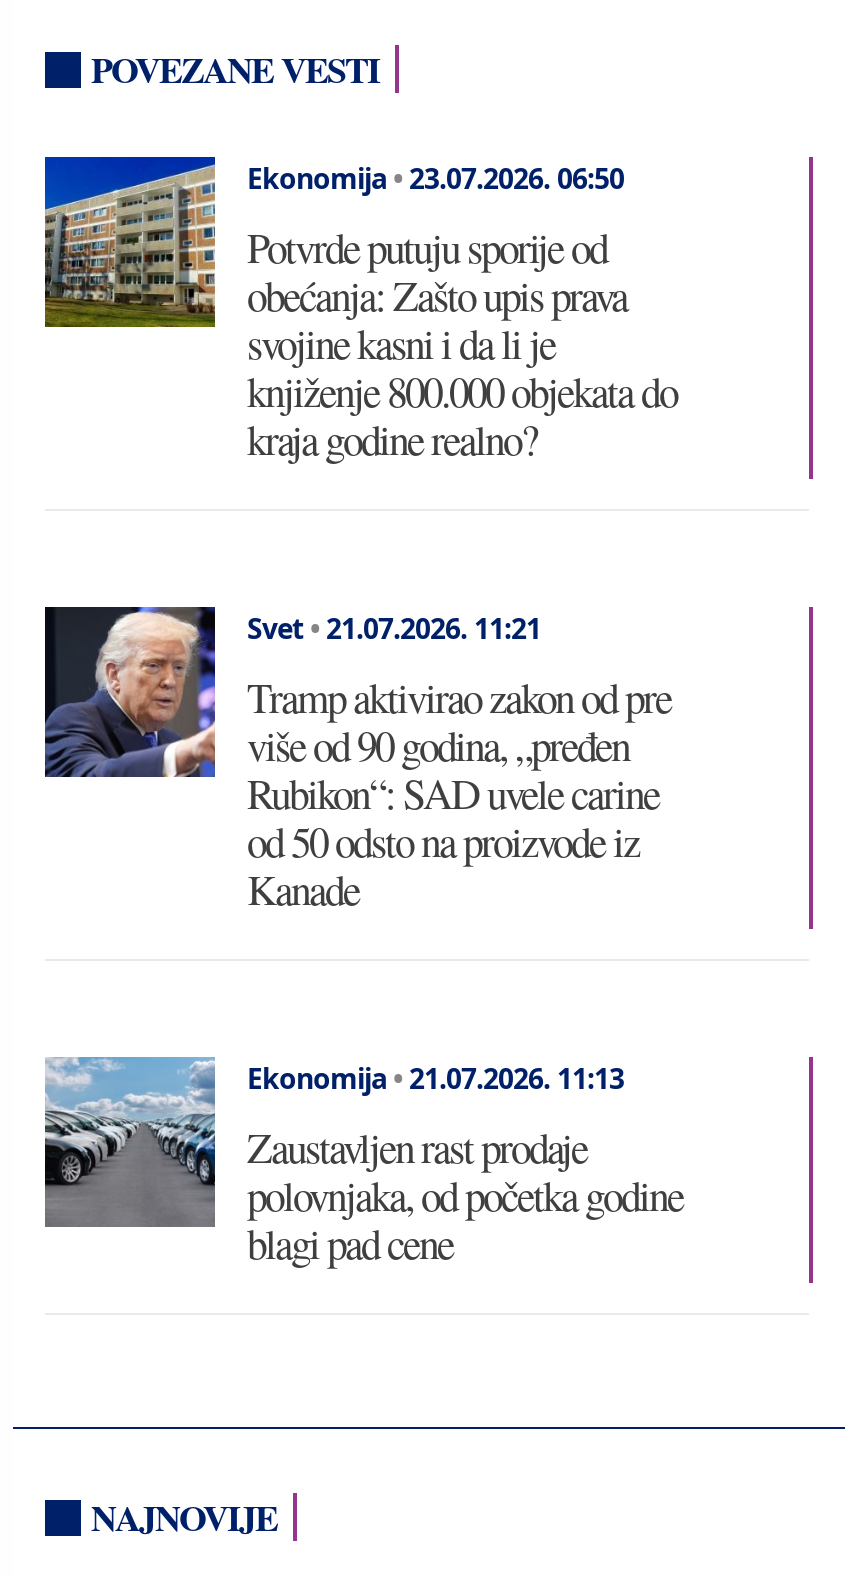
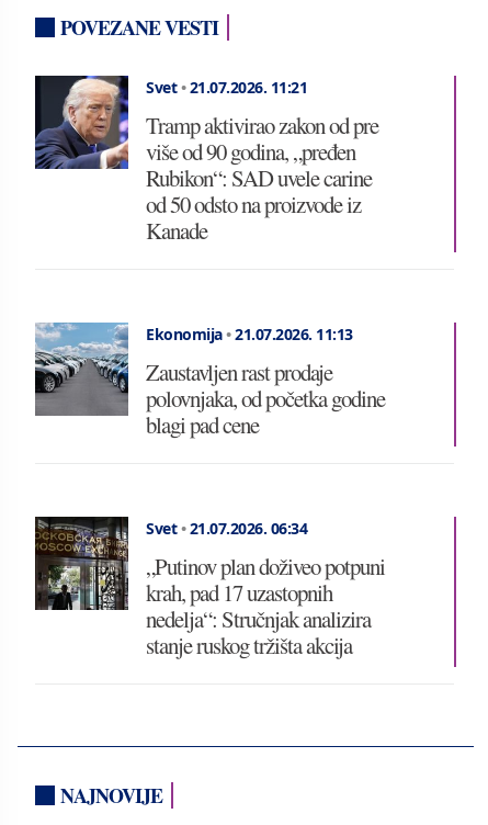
- [image]
- Ekonomija • 23.07.2026. 06:50
- Potvrde putuju sporije od
- obećanja: Zašto upis prava
- svojine kasni i da li je
- knjiženje 800.000 objekata do
- kraja godine realno?

moved up: [image] | Svet • 21.07.2026. 11:21 | Tramp aktivirao zakon od pre | ... | polovnjaka, od početka godine | blagi pad cene

+ [image]
+ Svet • 21.07.2026. 06:34
+ „Putinov plan doživeo potpuni
+ krah, pad 17 uzastopnih
+ nedelja“: Stručnjak analizira
+ stanje ruskog tržišta akcija
